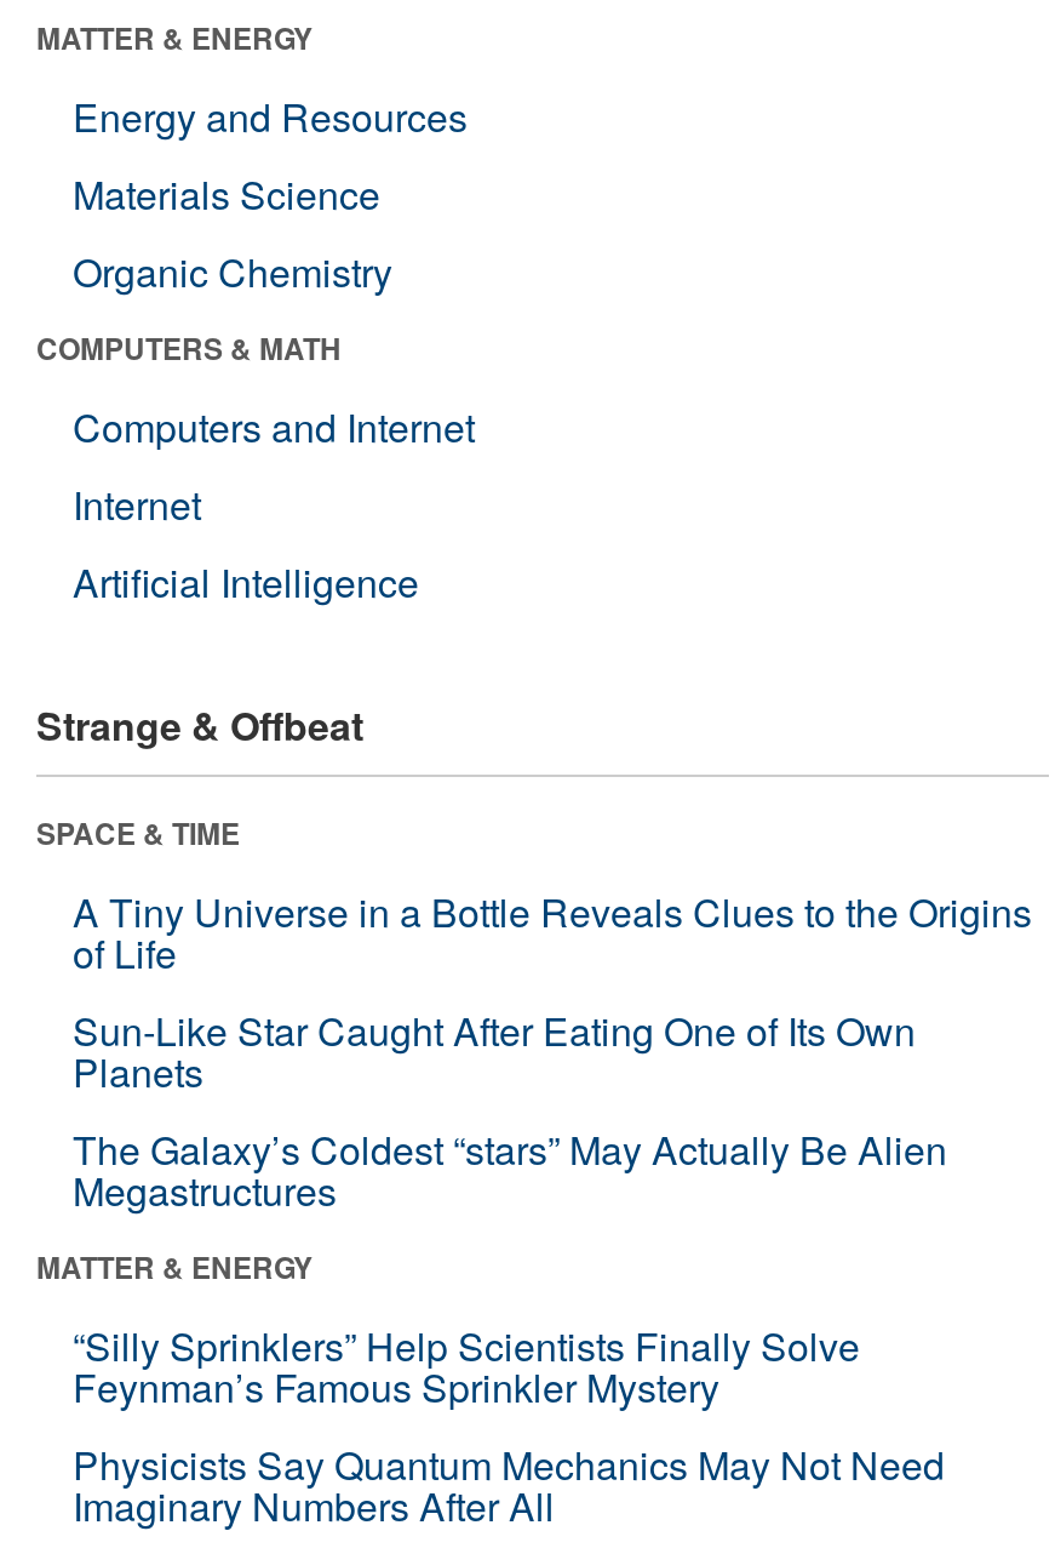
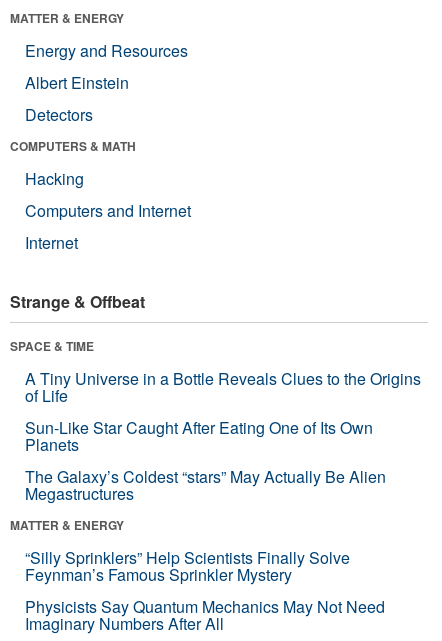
- Materials Science
- Organic Chemistry
+ Albert Einstein
+ Detectors

+ Hacking

moved down: Computers and Internet | Internet

- Artificial Intelligence
